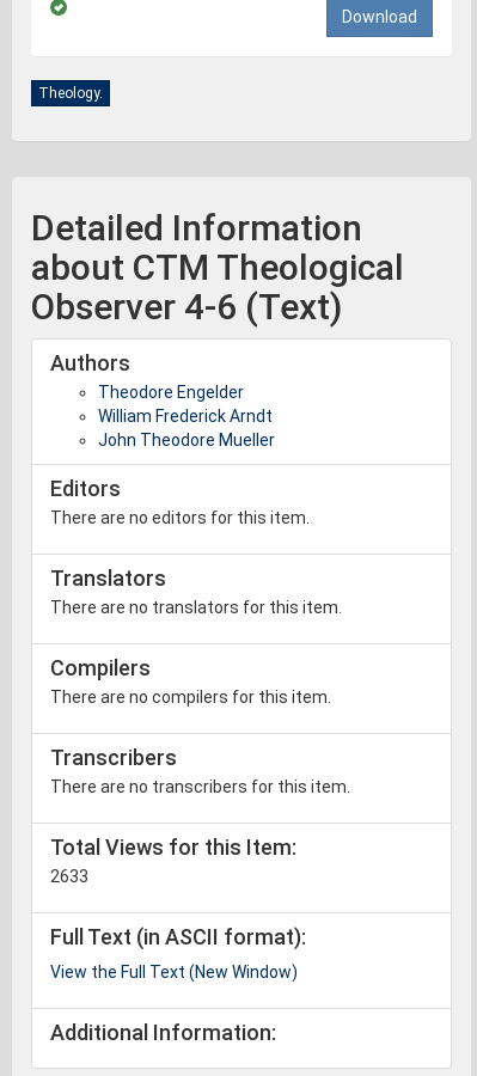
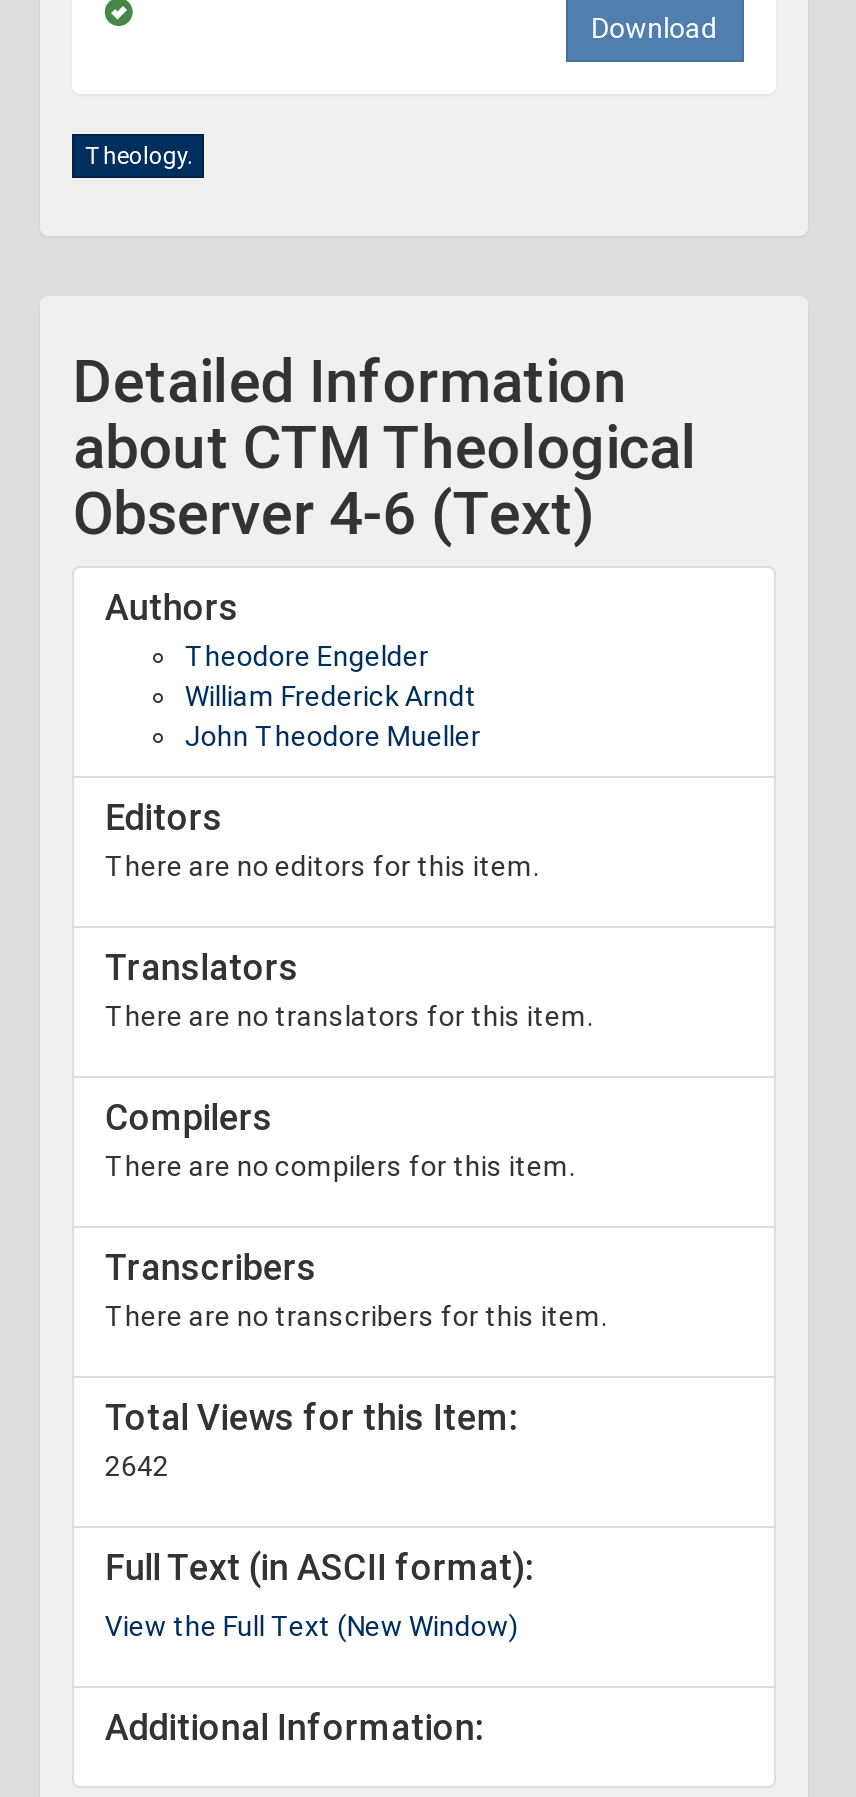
- 2633
+ 2642
